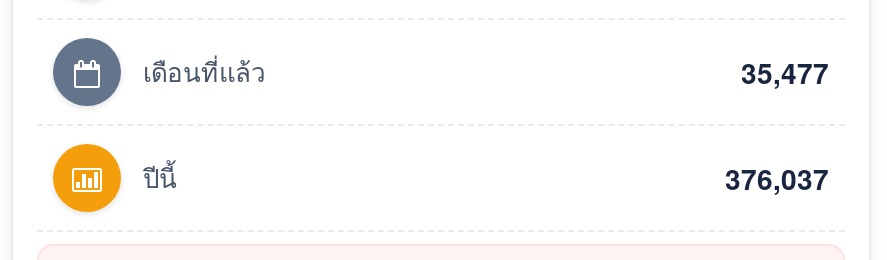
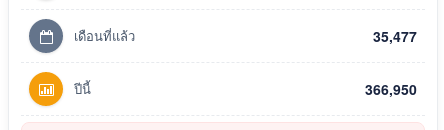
- 376,037
+ 366,950
